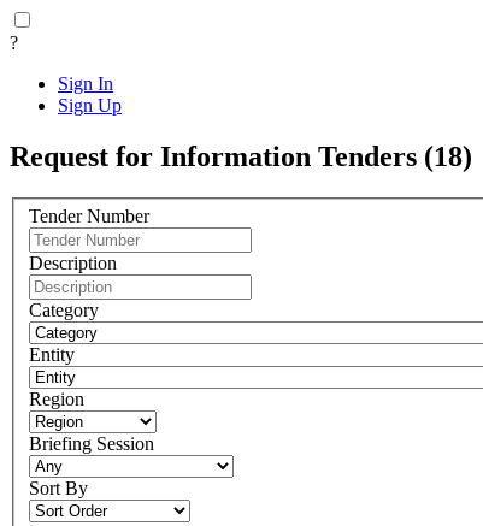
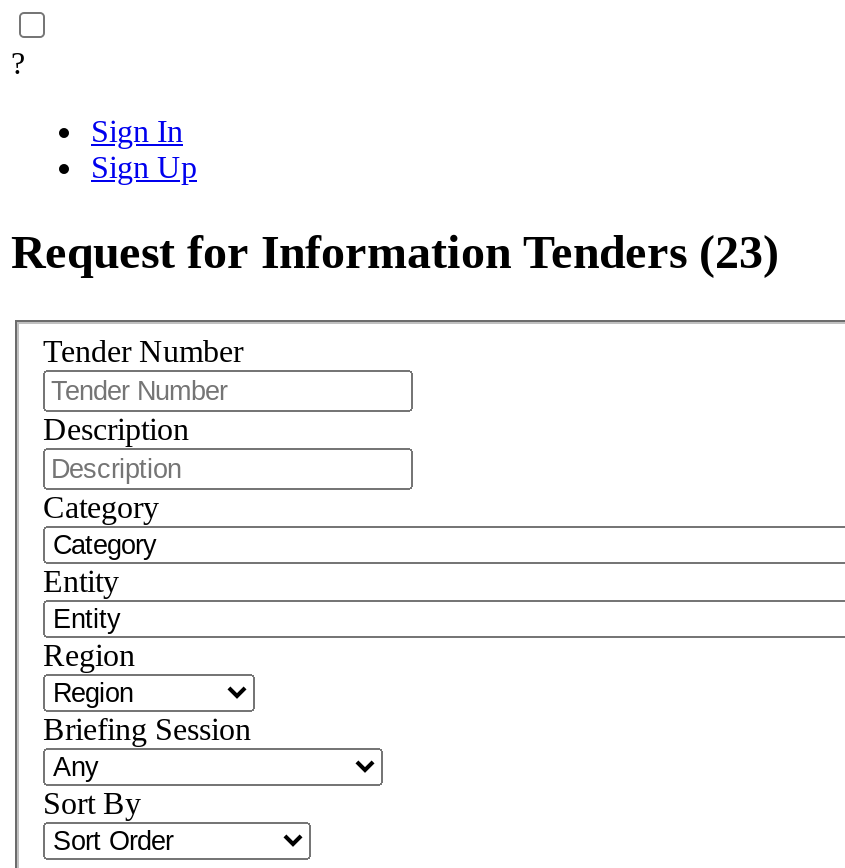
- Request for Information Tenders (18)
+ Request for Information Tenders (23)
